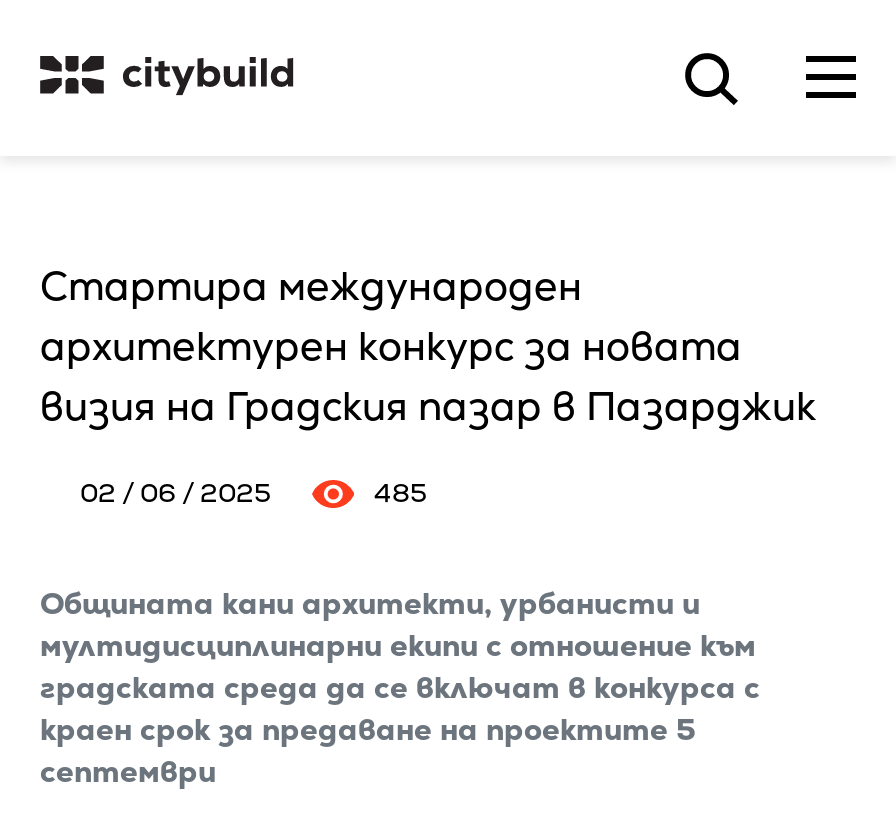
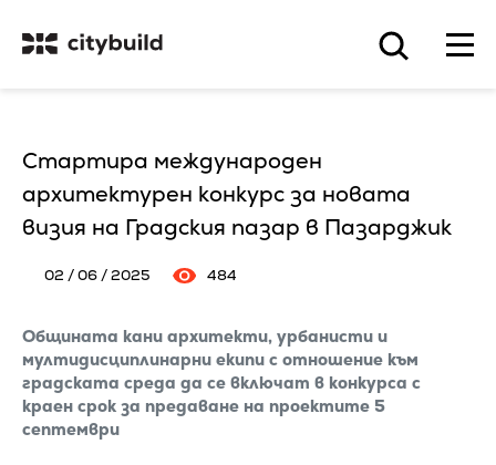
- 485
+ 484
